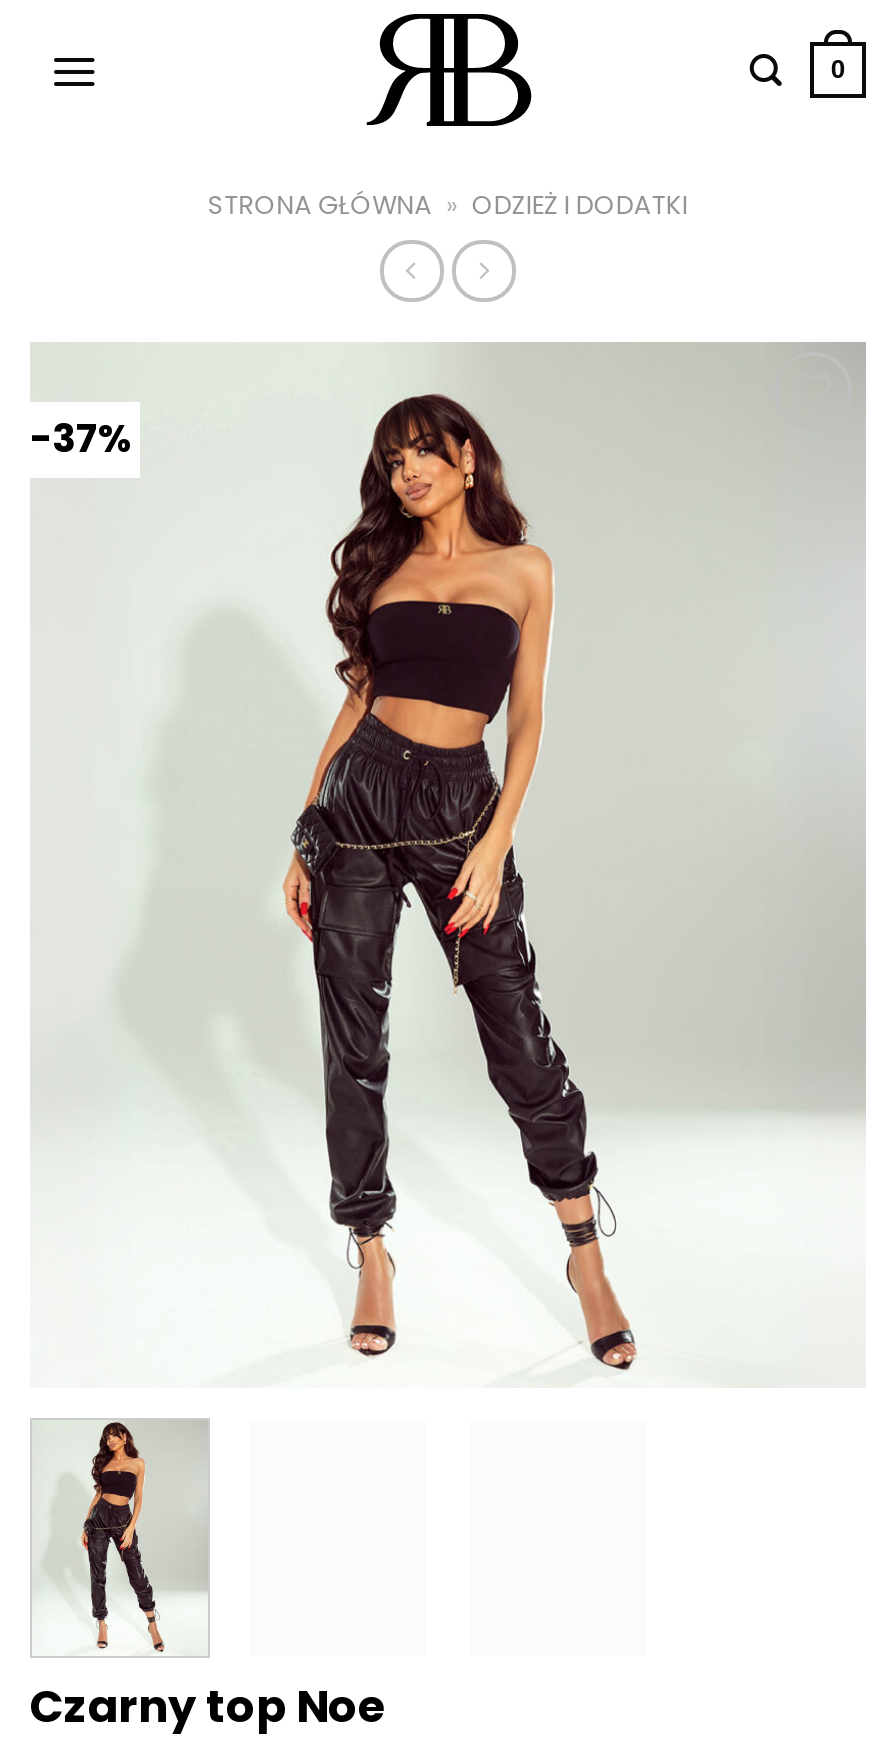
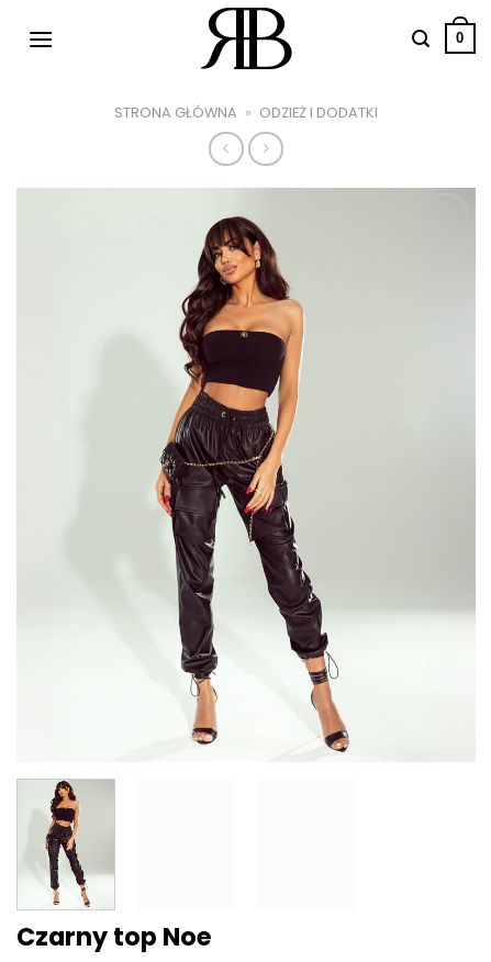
- -37%
